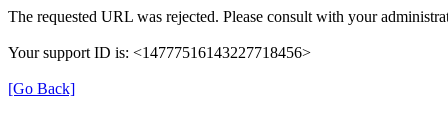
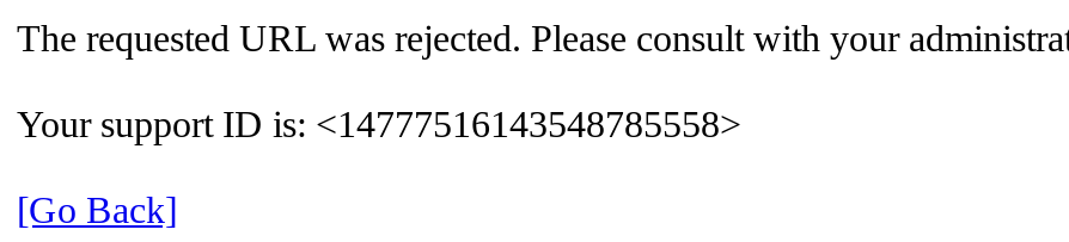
- Your support ID is: <14777516143227718456>
+ Your support ID is: <14777516143548785558>
